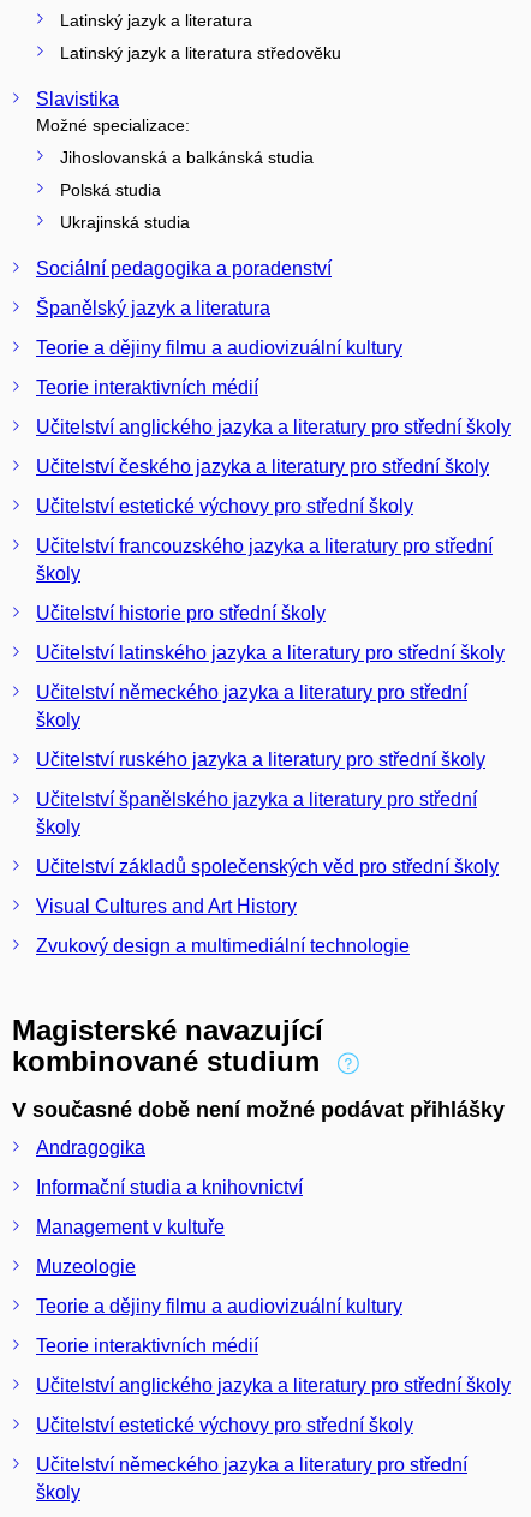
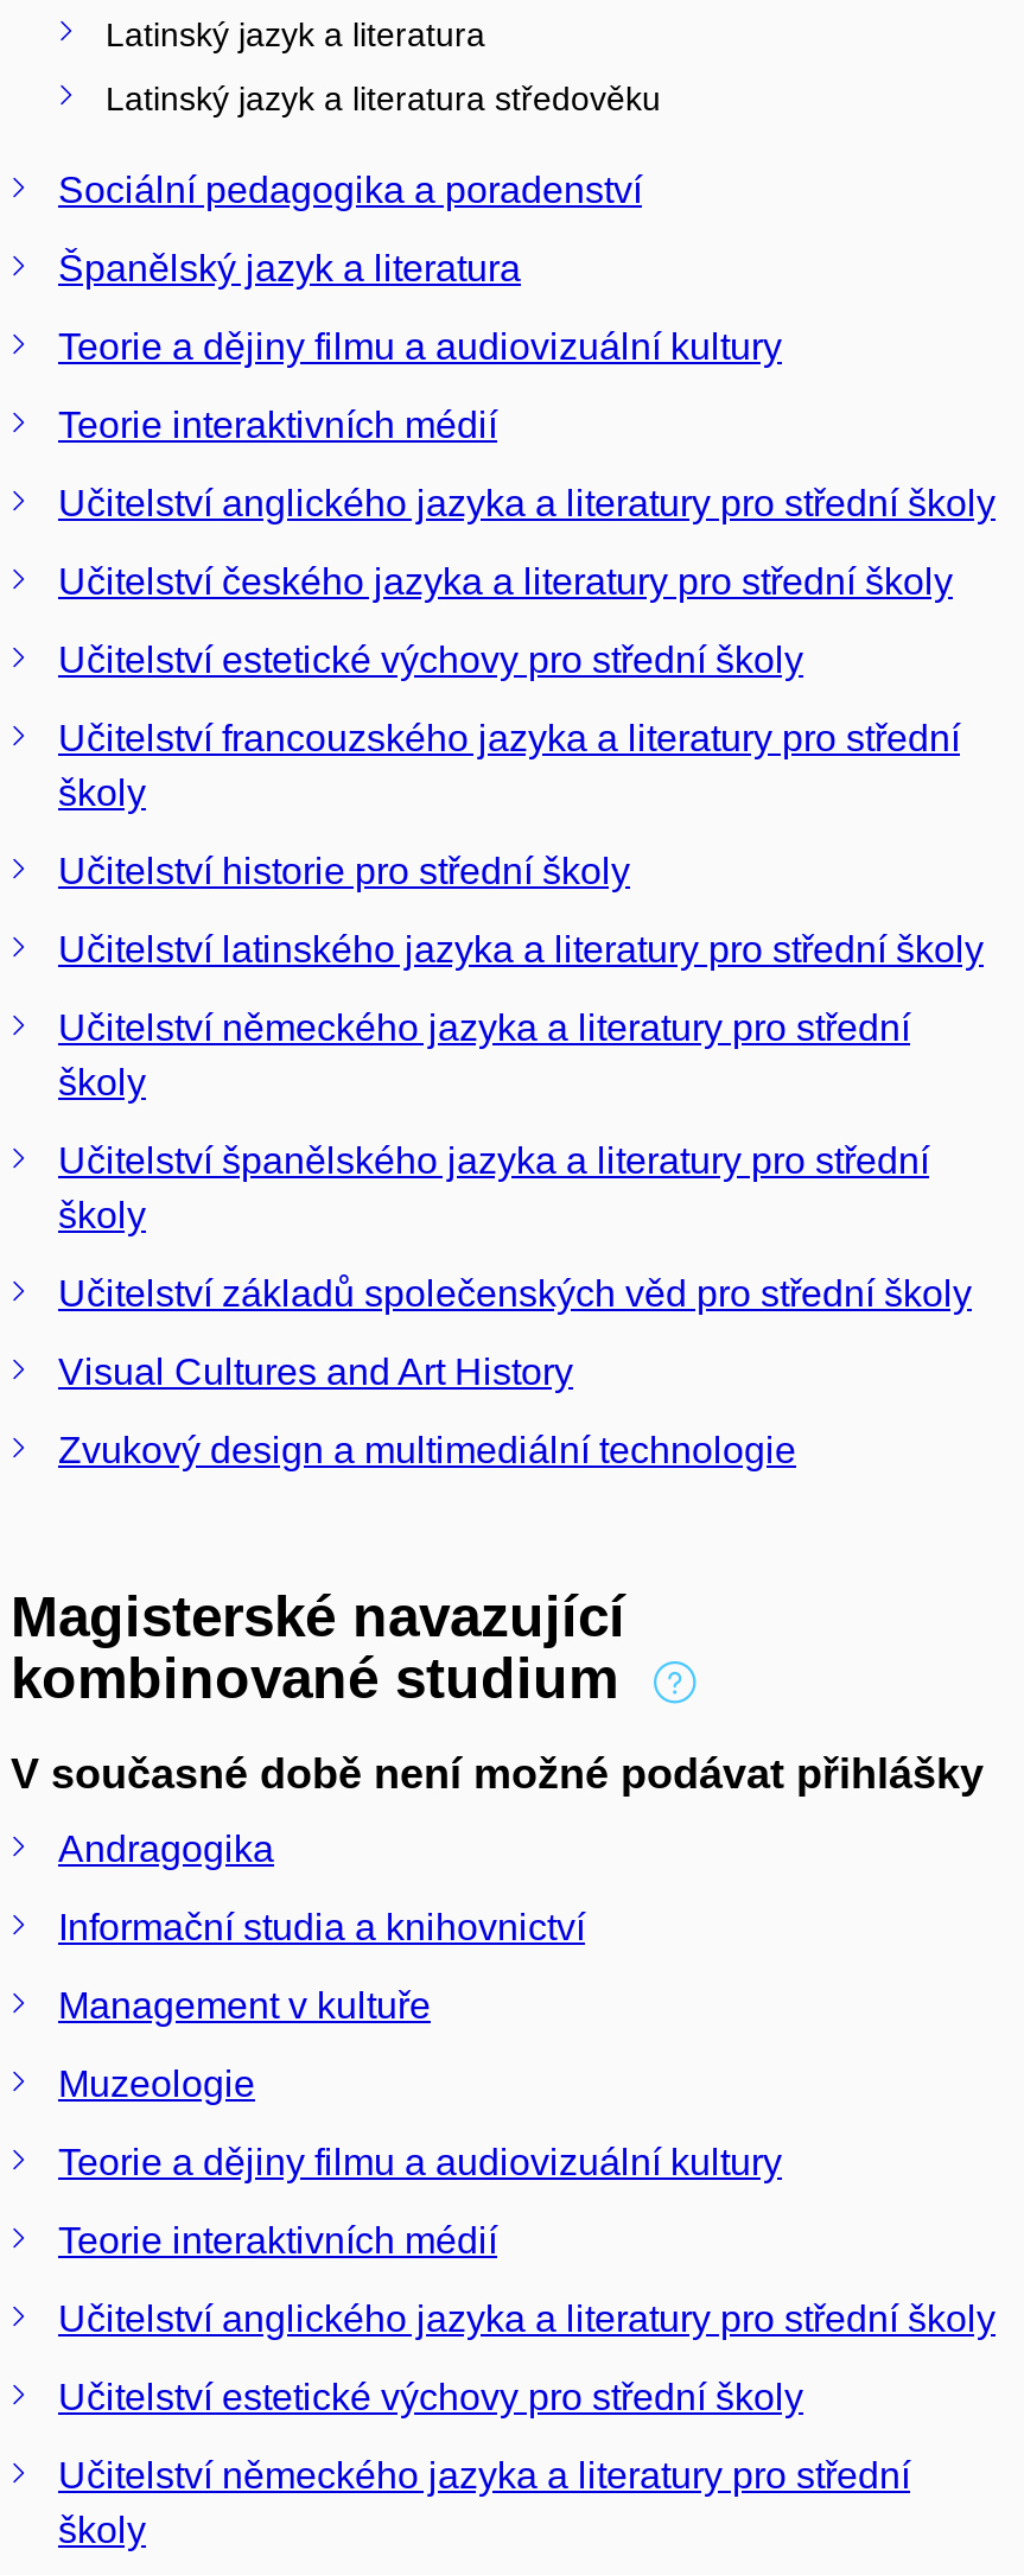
- Slavistika
- Možné specializace:
- Jihoslovanská a balkánská studia
- Polská studia
- Ukrajinská studia

- Učitelství ruského jazyka a literatury pro střední školy
